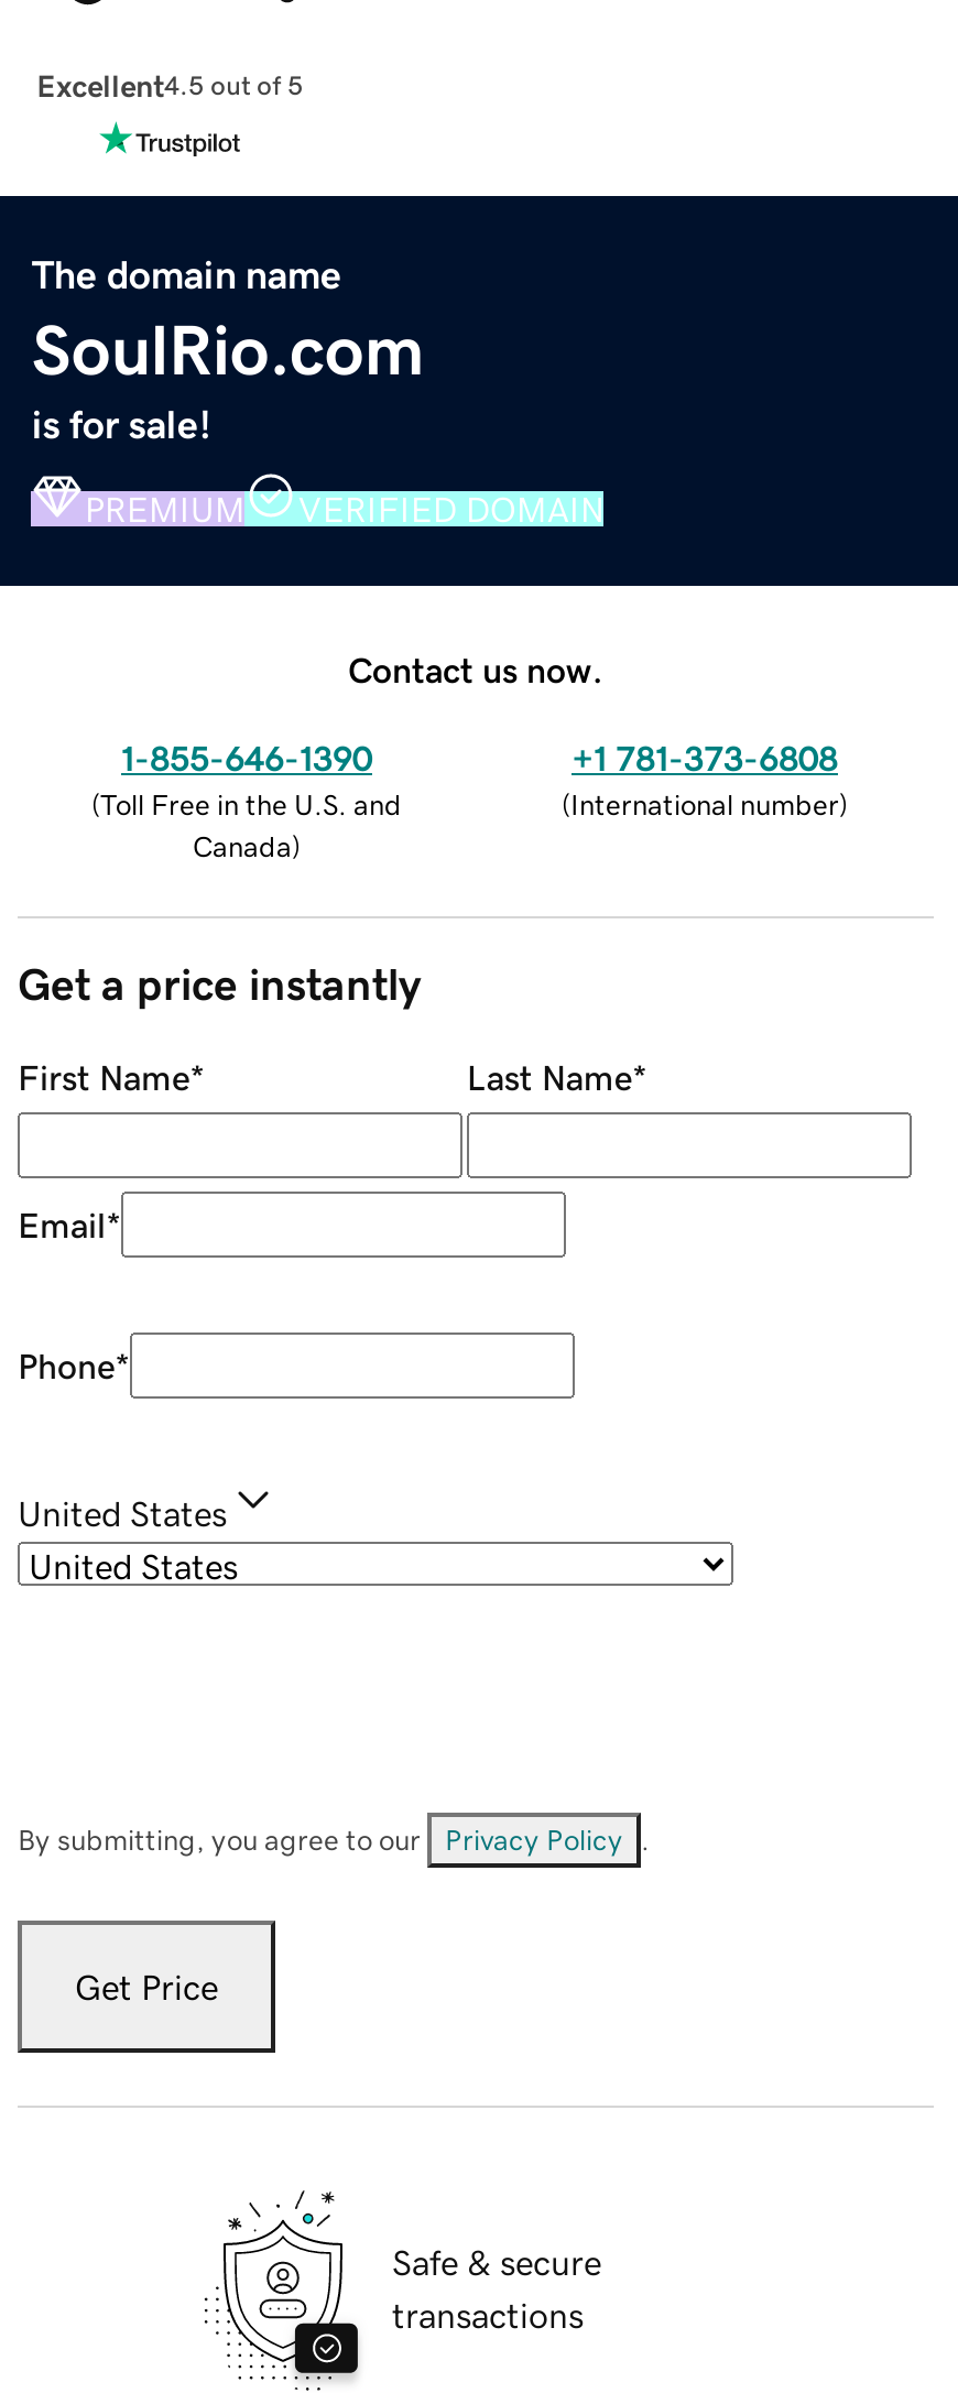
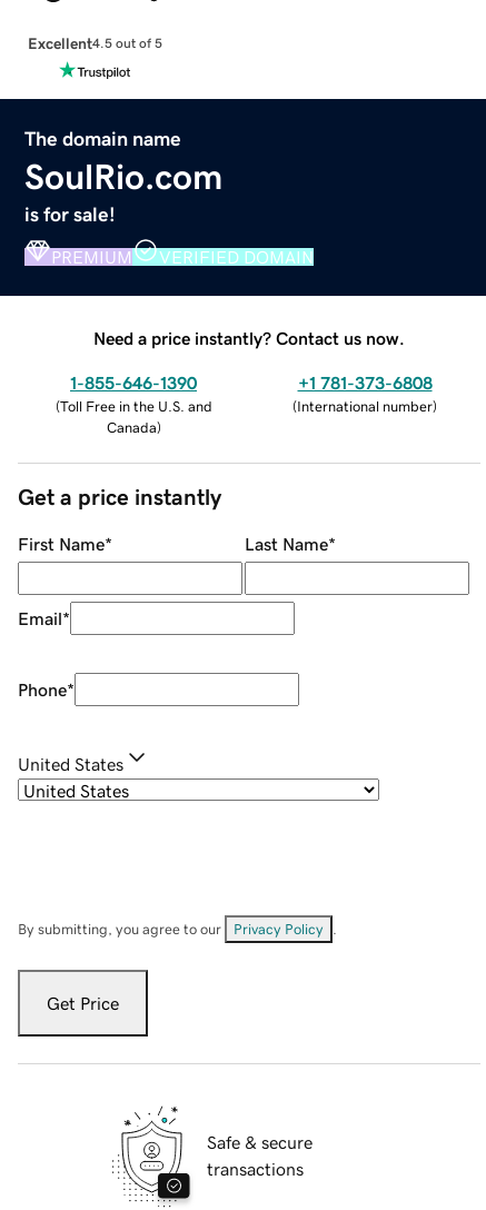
- Contact us now.
+ Need a price instantly? Contact us now.
